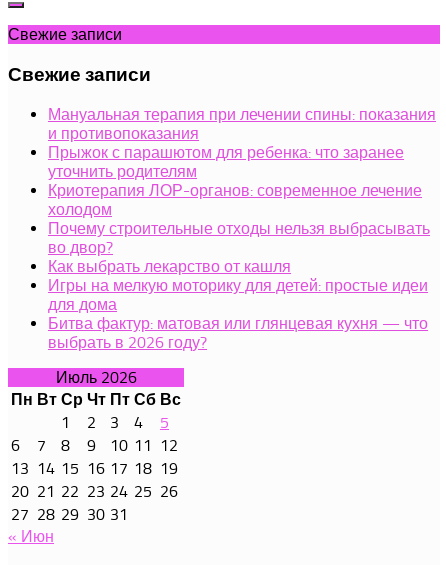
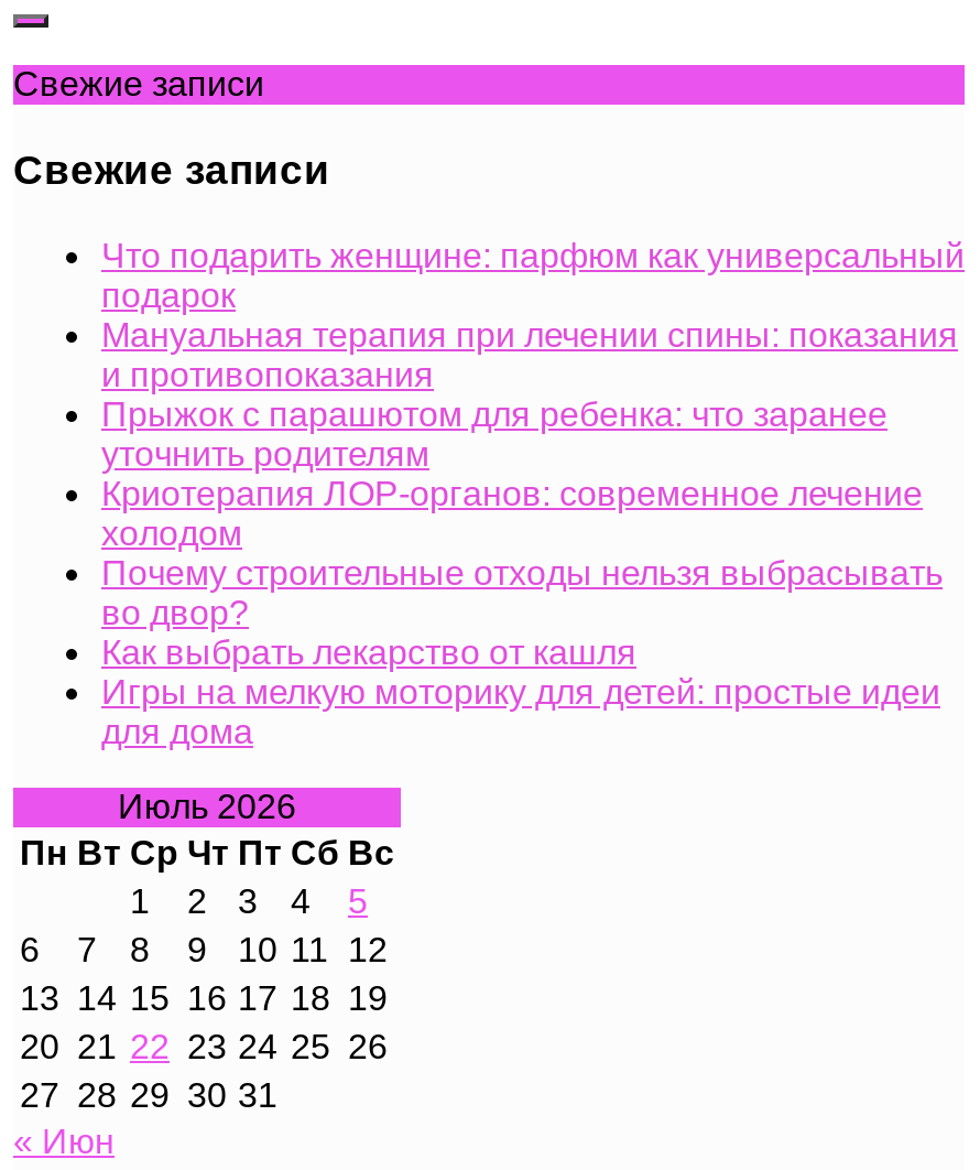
+ Что подарить женщине: парфюм как универсальный
+ подарок

moved down: Мануальная терапия при лечении спины: показания | и противопоказания | Прыжок с парашютом для ребенка: что заранее | ... | Игры на мелкую моторику для детей: простые идеи | для дома

- Битва фактур: матовая или глянцевая кухня — что
- выбрать в 2026 году?
